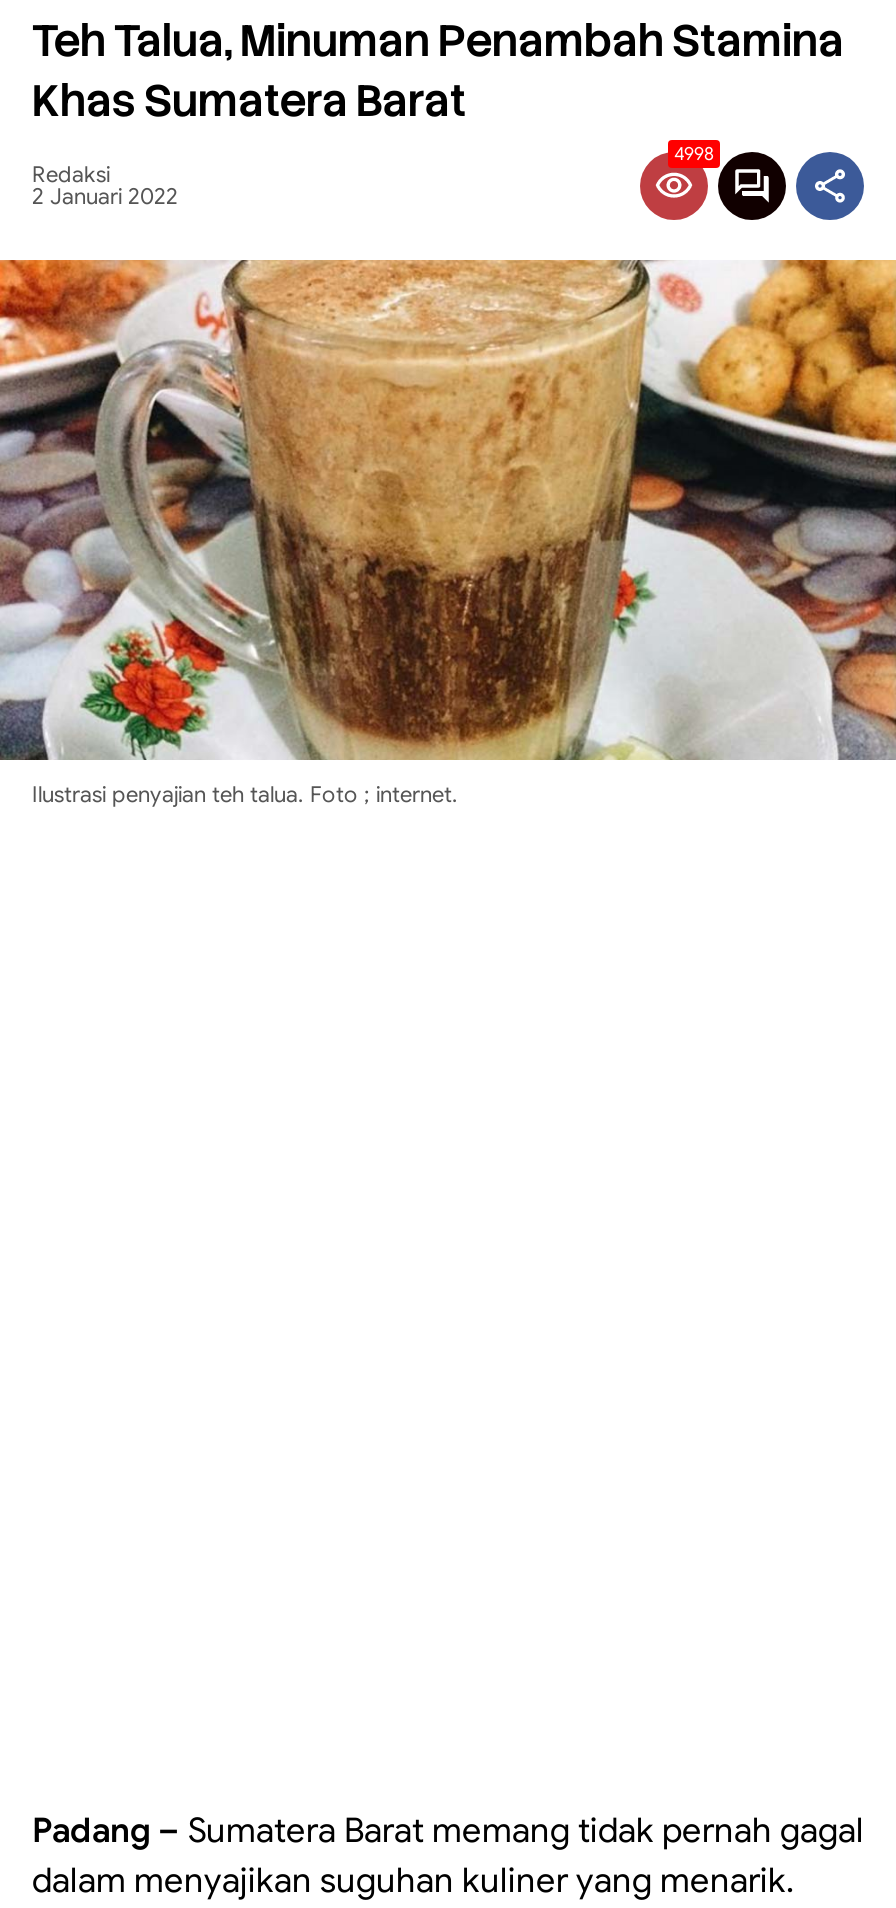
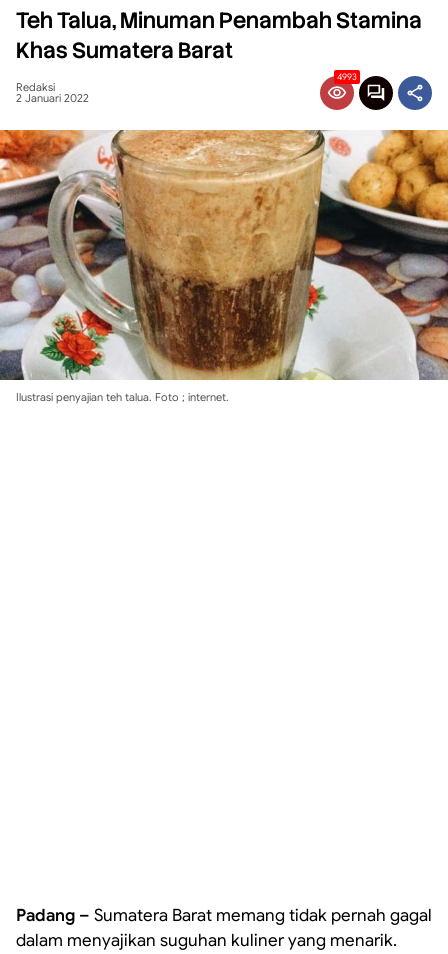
- 4998
+ 4993
